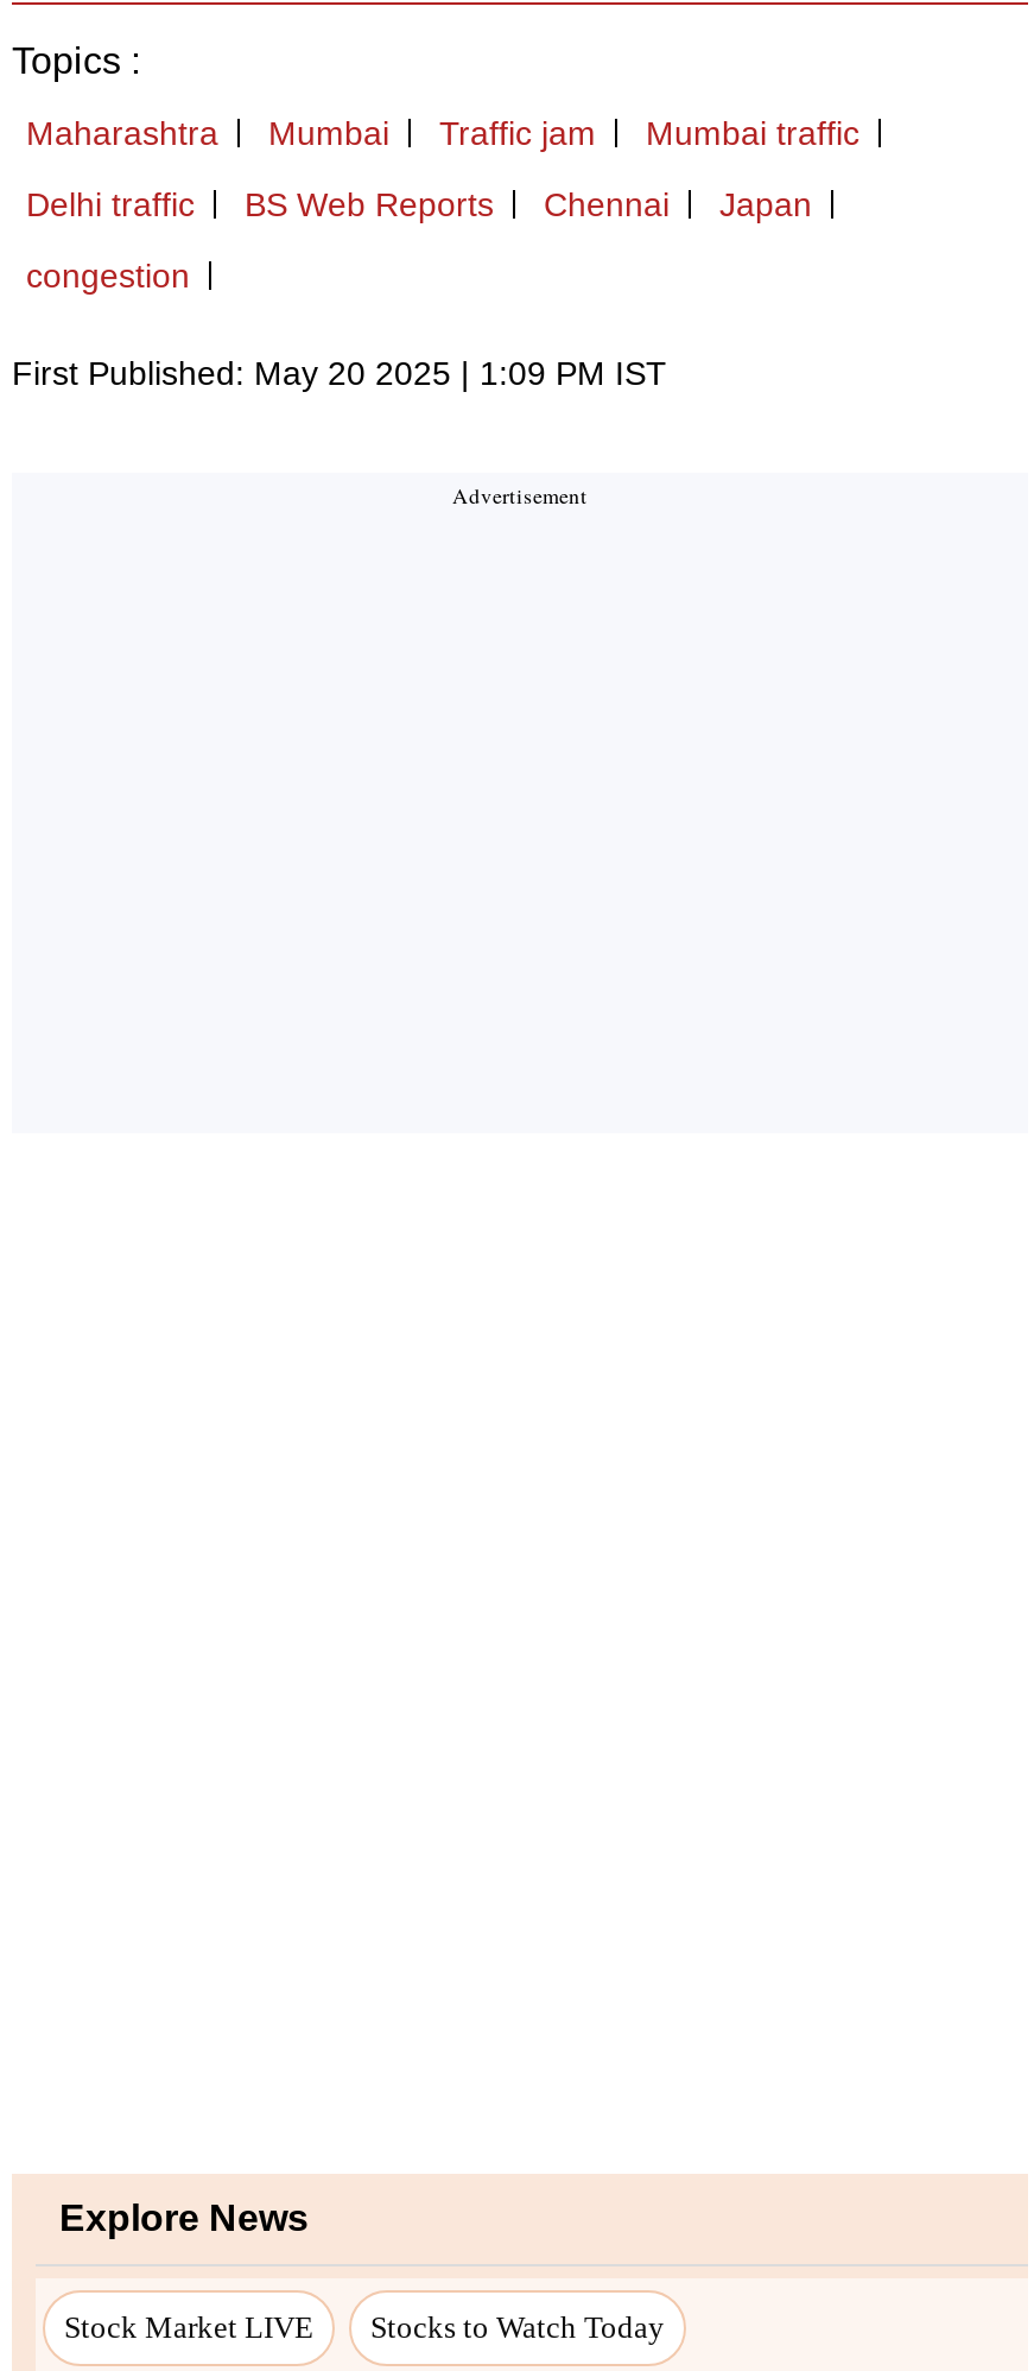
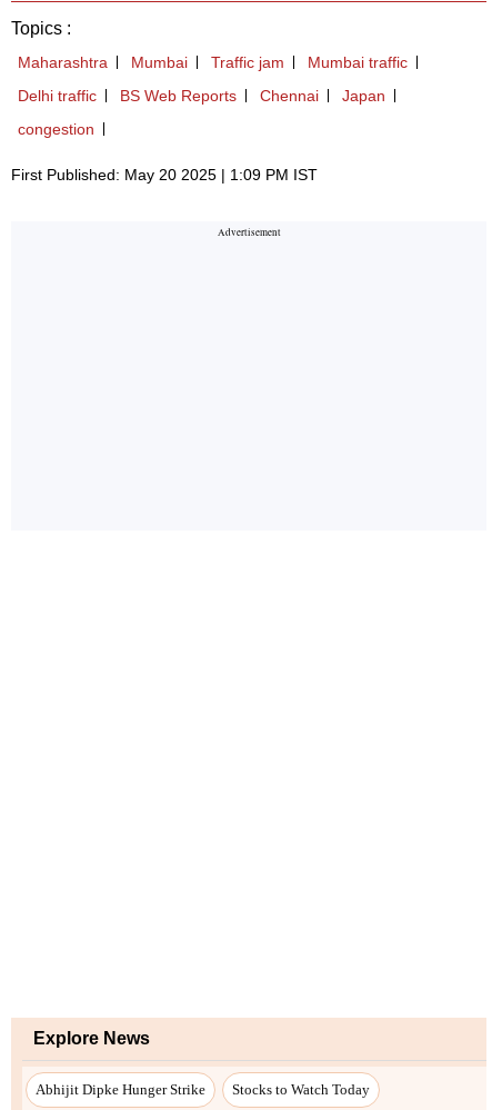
- Stock Market LIVE
+ Abhijit Dipke Hunger Strike
